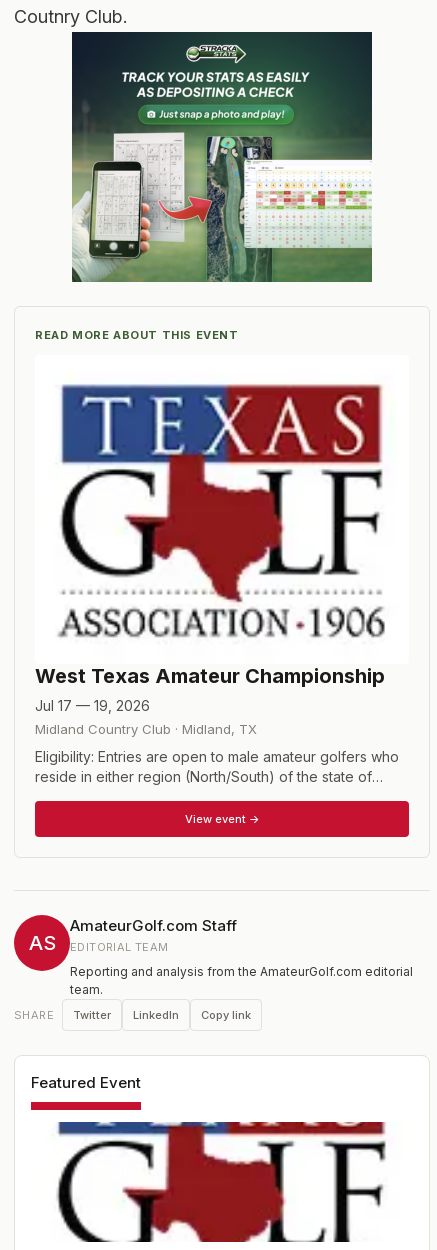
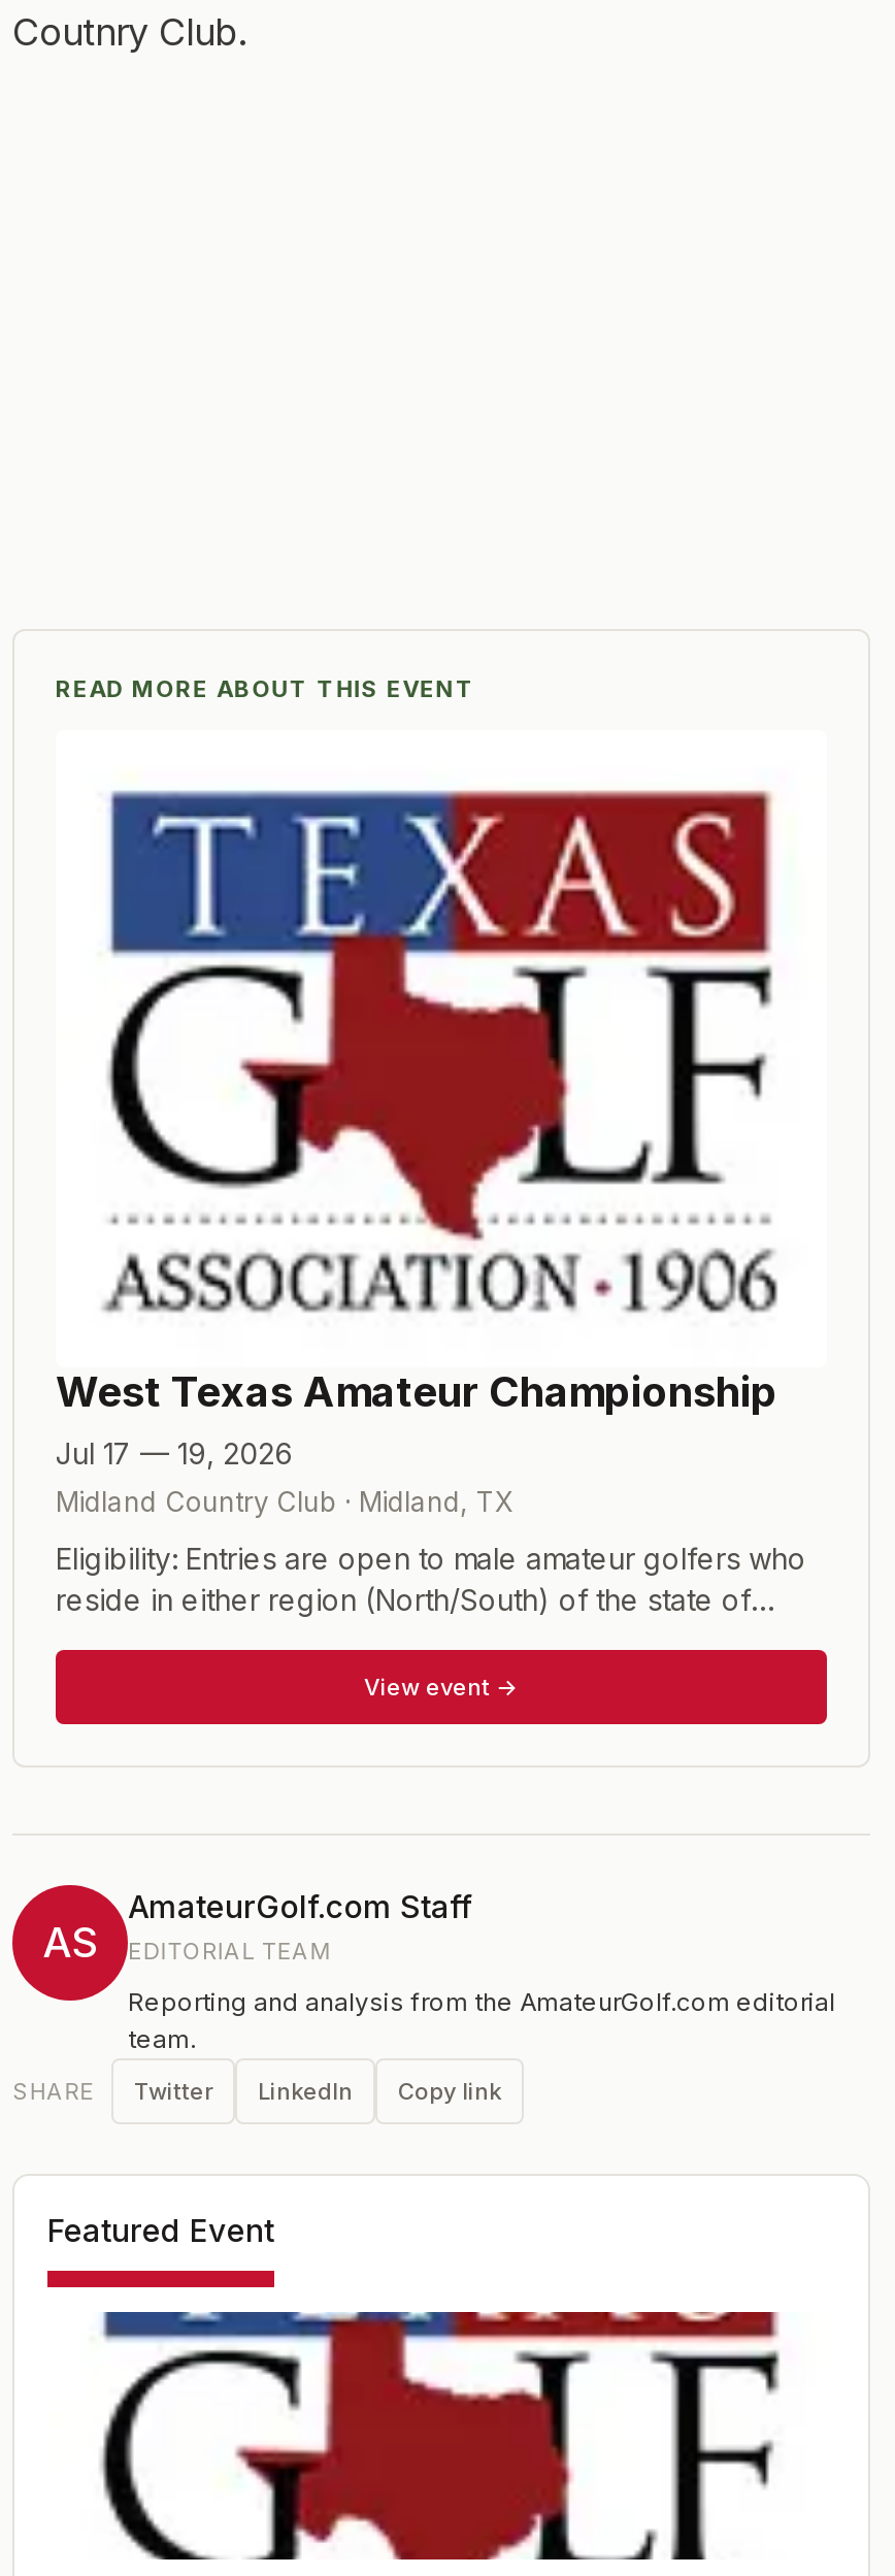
- [image]
